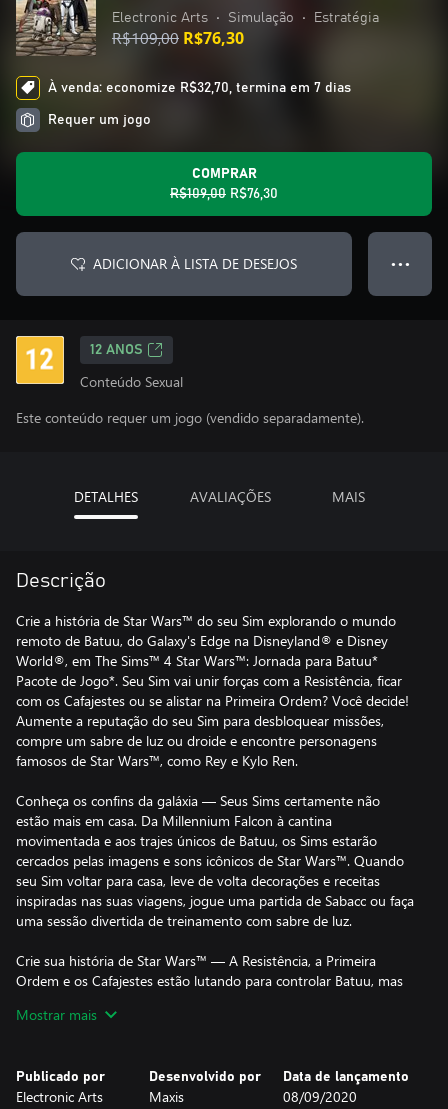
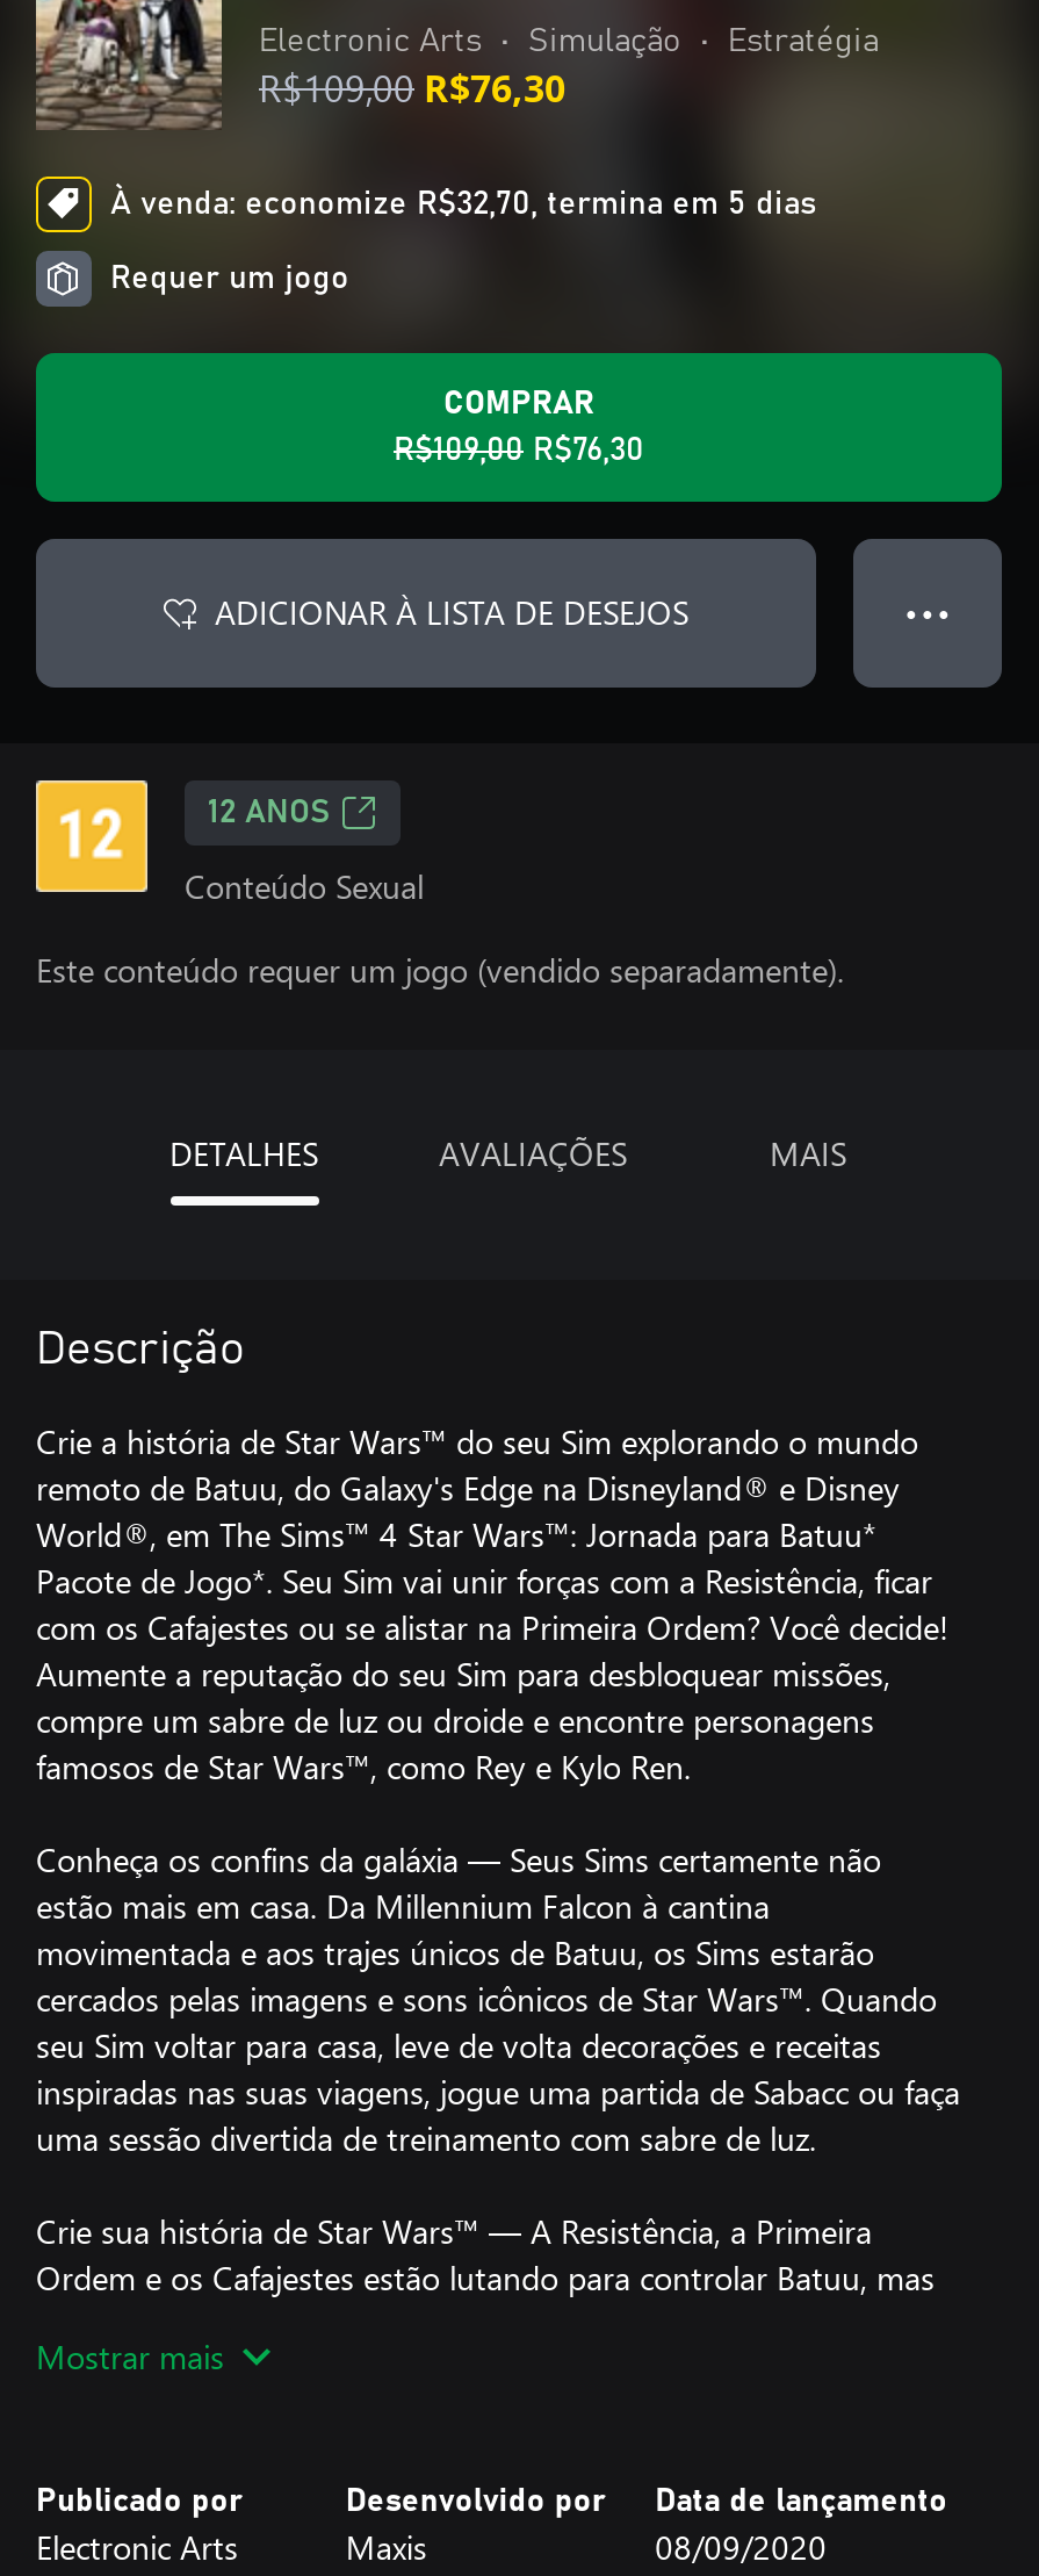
- À venda: economize R$32,70, termina em 7 dias
+ À venda: economize R$32,70, termina em 5 dias
